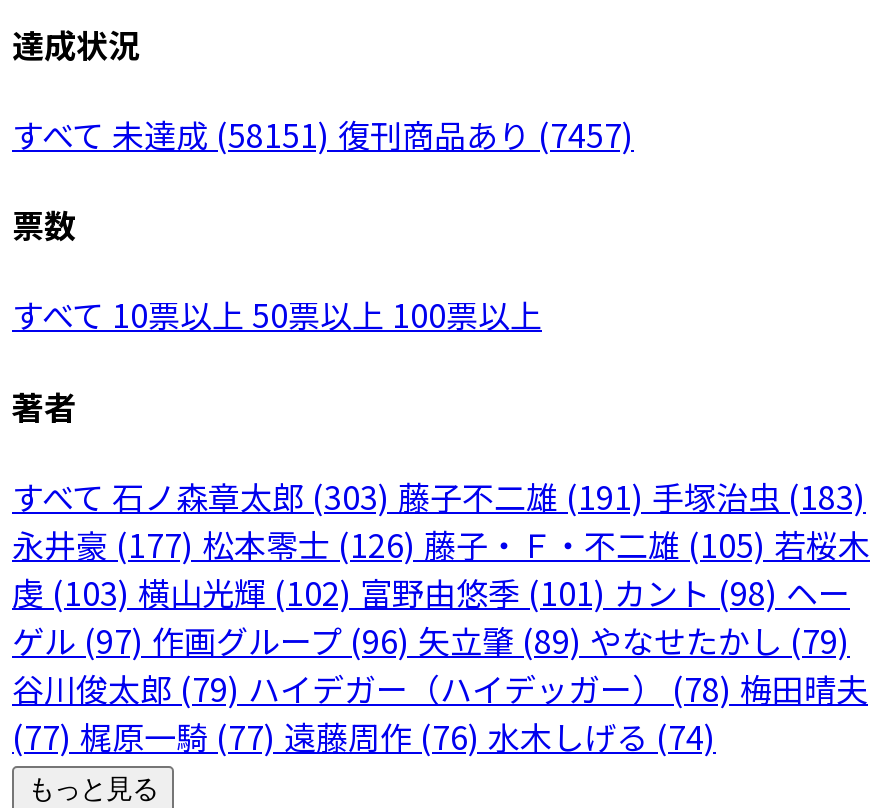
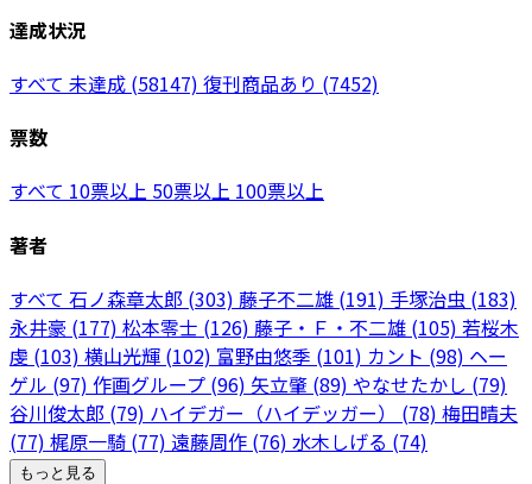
- すべて未達成(58151) 復刊商品あり(7457)
+ すべて未達成(58147) 復刊商品あり(7452)
